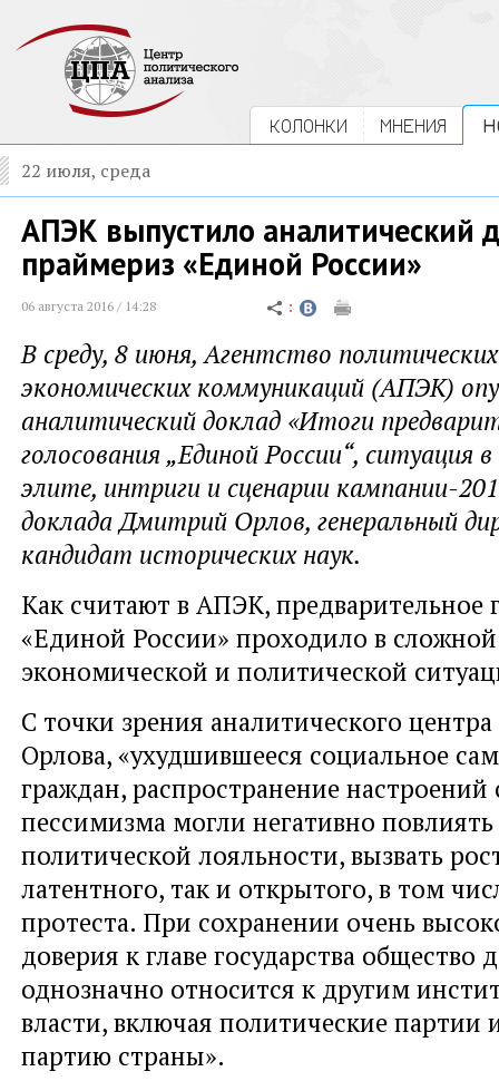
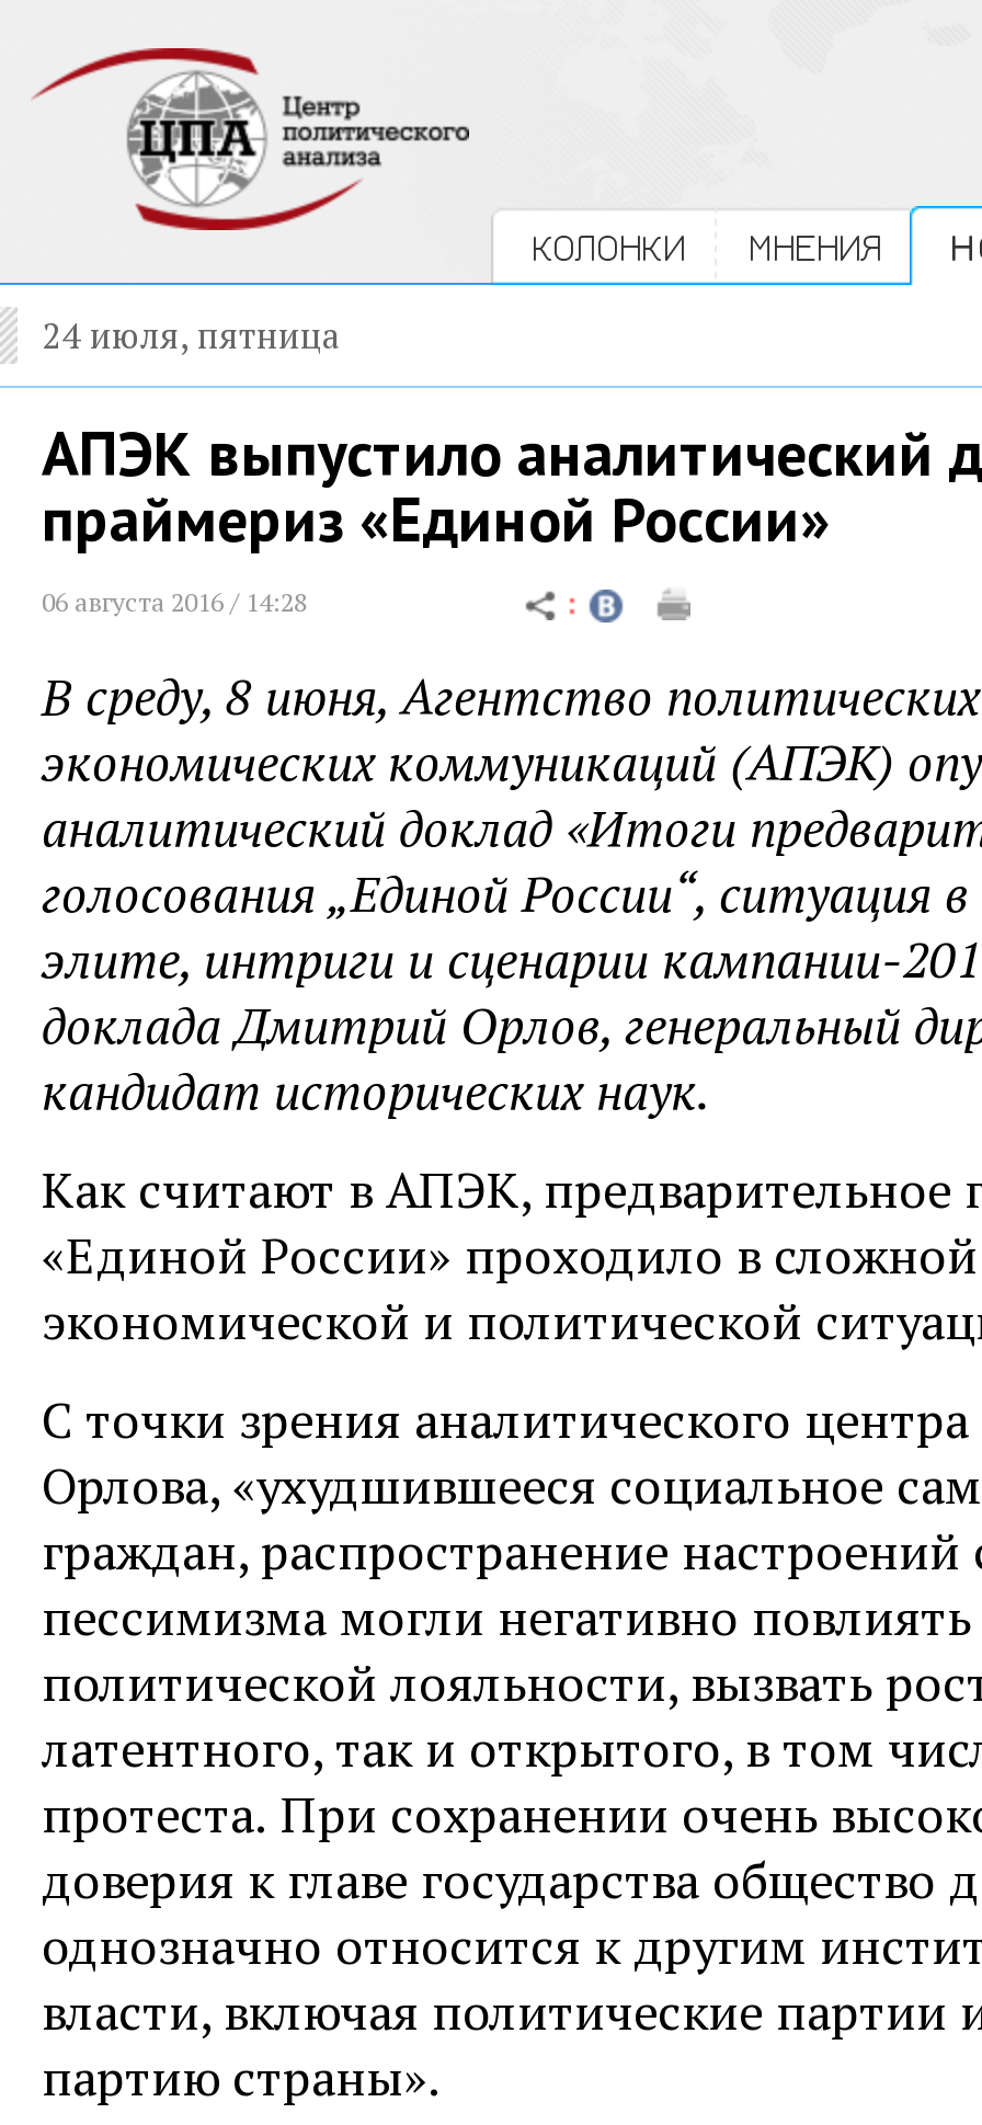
- 22 июля, среда
+ 24 июля, пятница
